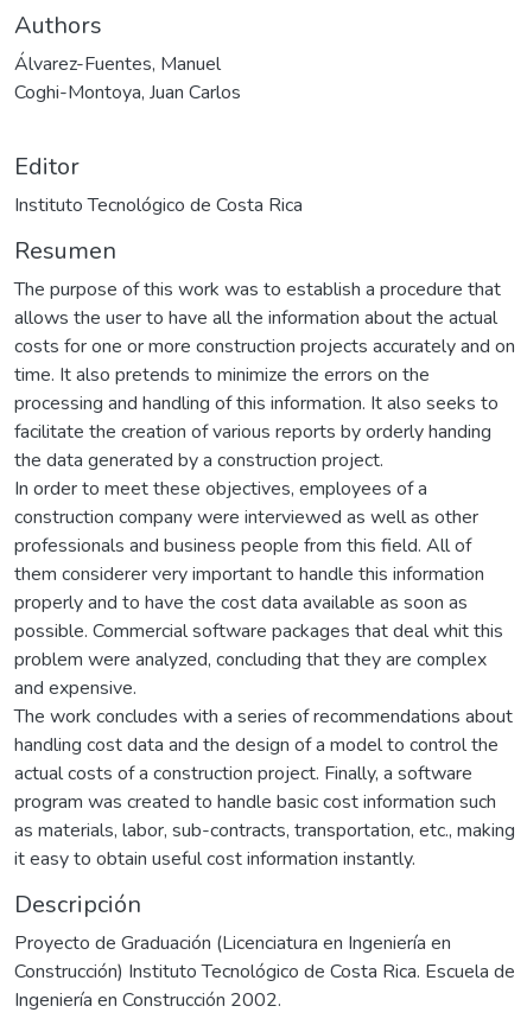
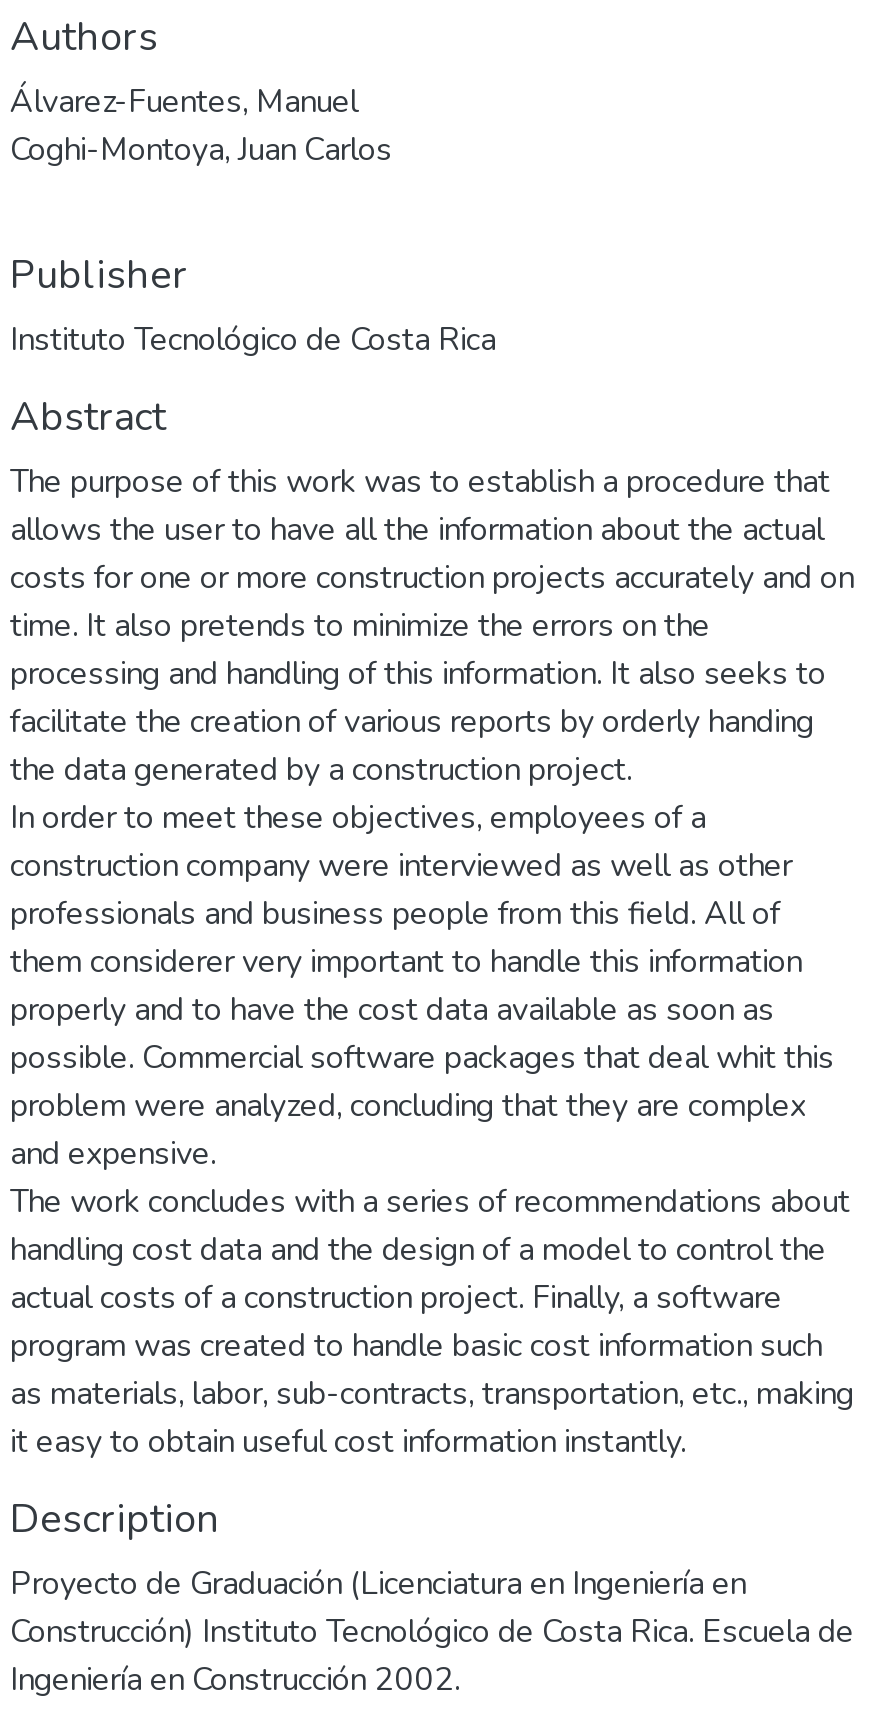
- Editor
+ Publisher

- Resumen
+ Abstract

- Descripción
+ Description
